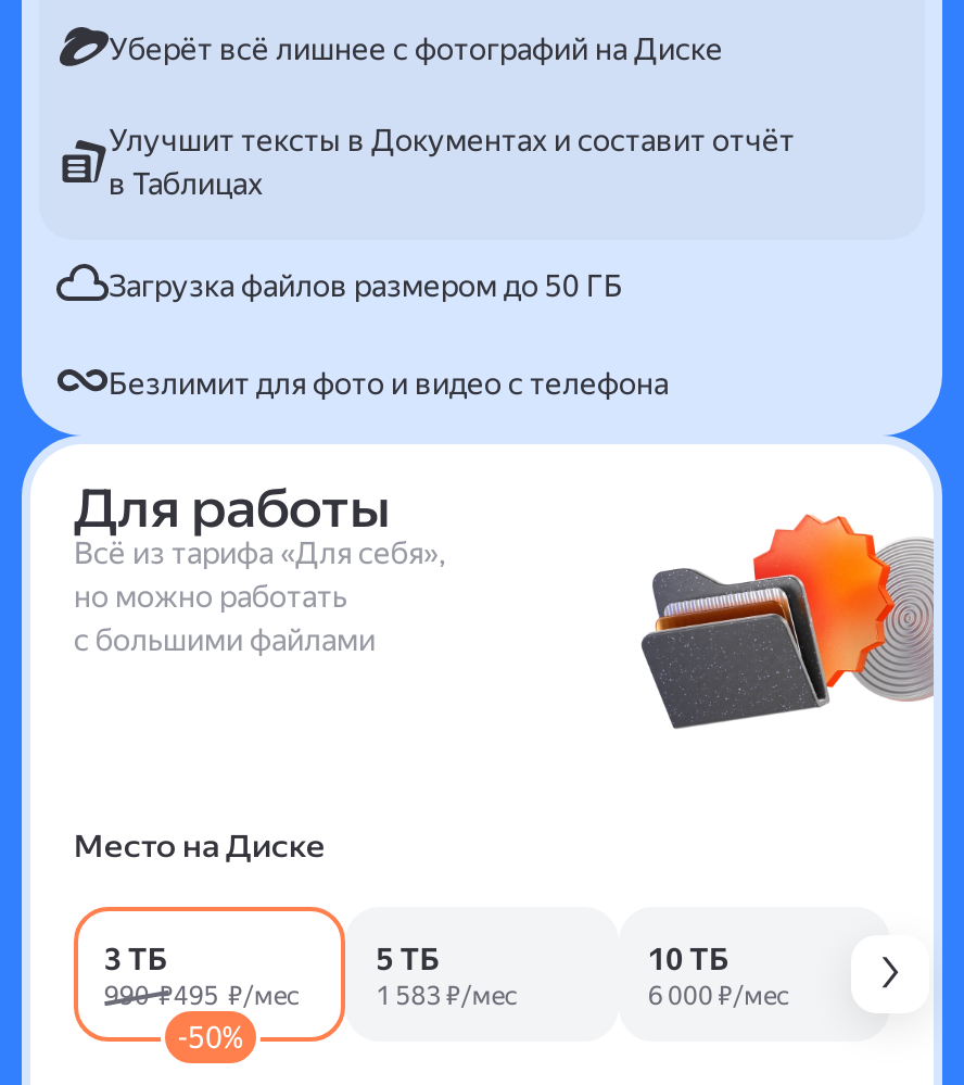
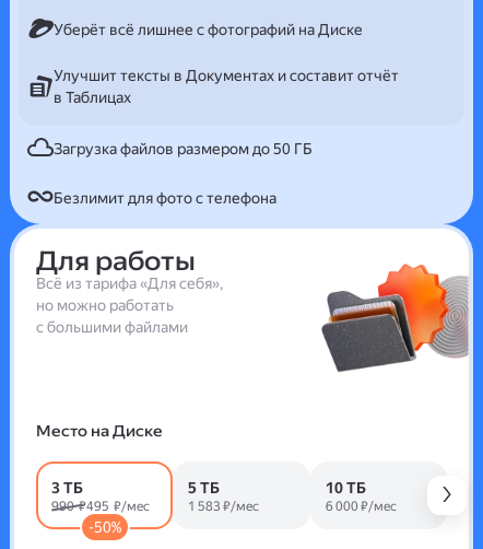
- Безлимит для фото и видео с телефона
+ Безлимит для фото с телефона
